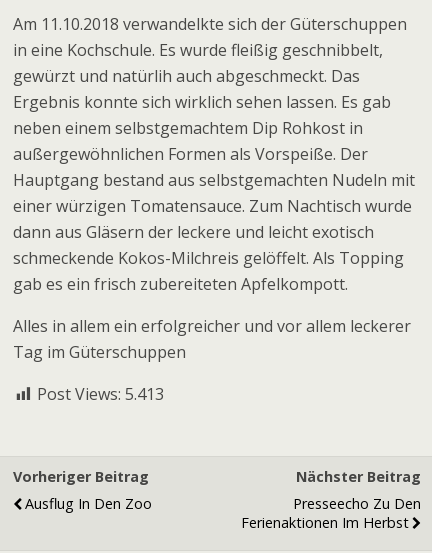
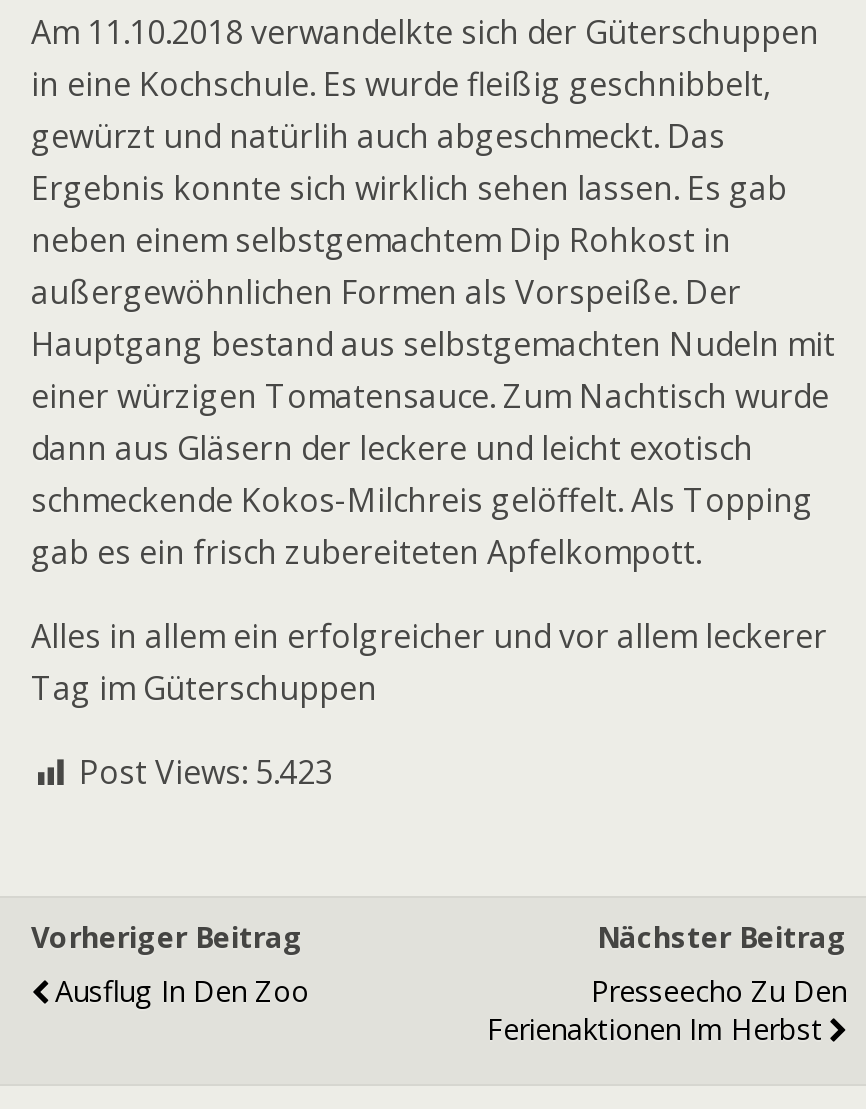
- Post Views: 5.413
+ Post Views: 5.423
